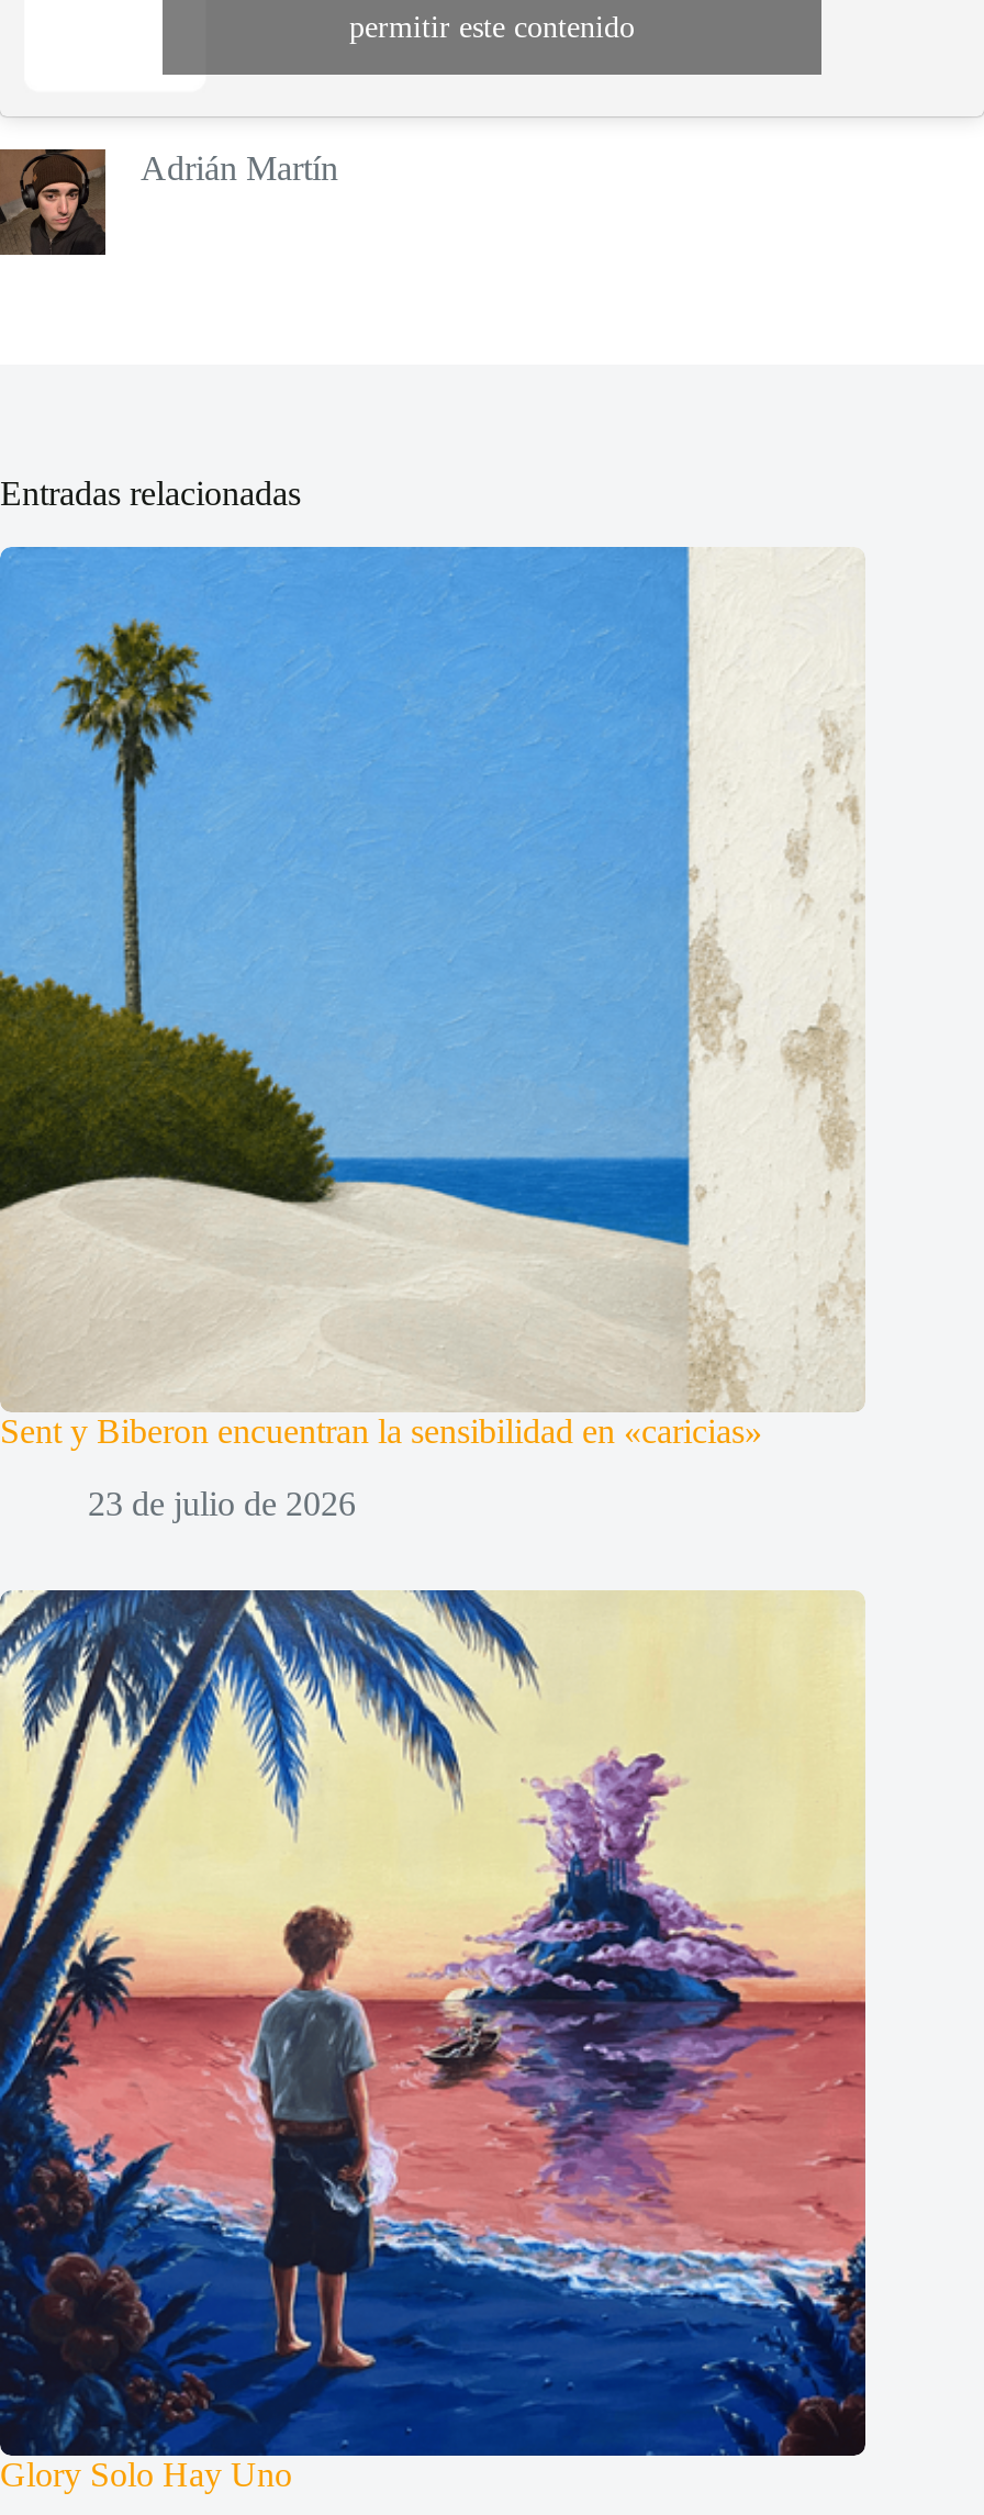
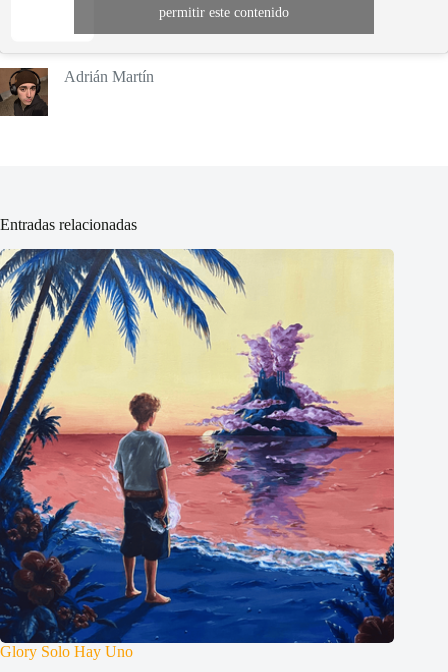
- [image]
- Sent y Biberon encuentran la sensibilidad en «caricias»
- 23 de julio de 2026
